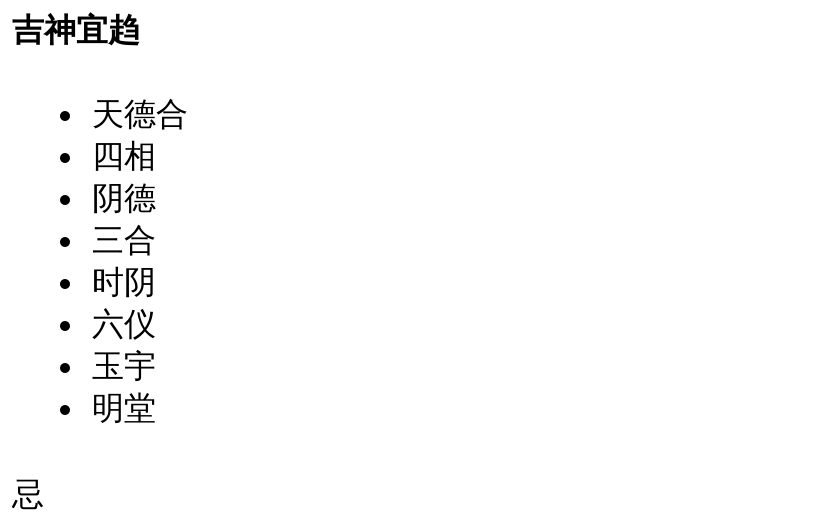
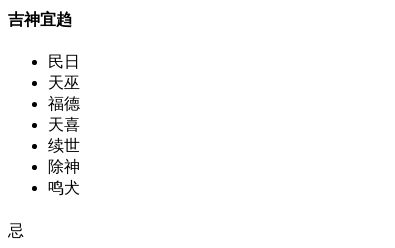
- 天德合
- 四相
- 阴德
- 三合
- 时阴
- 六仪
- 玉宇
- 明堂
+ 民日
+ 天巫
+ 福德
+ 天喜
+ 续世
+ 除神
+ 鸣犬
